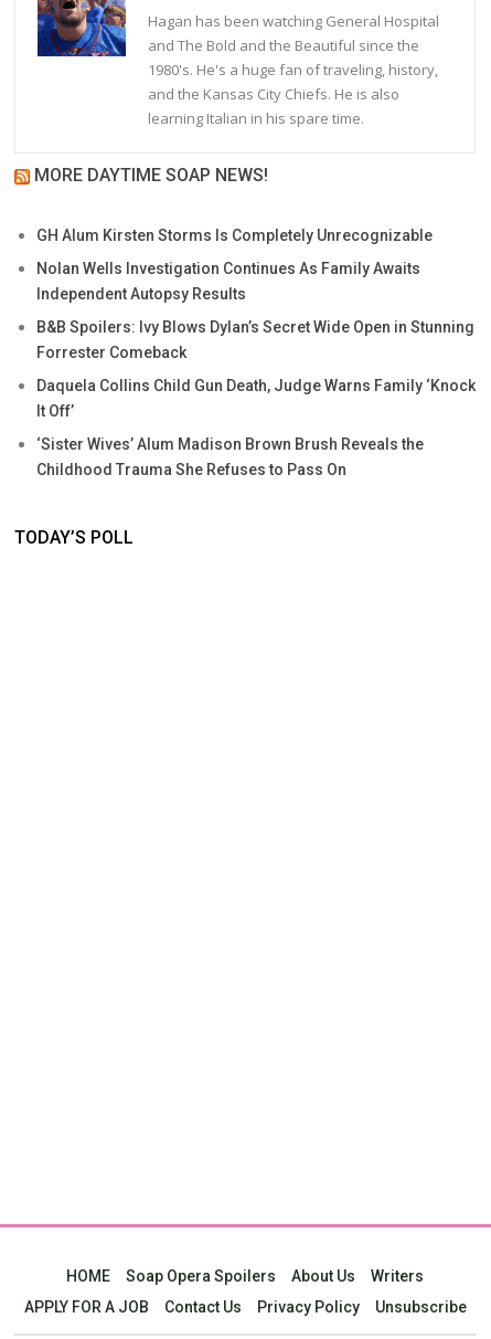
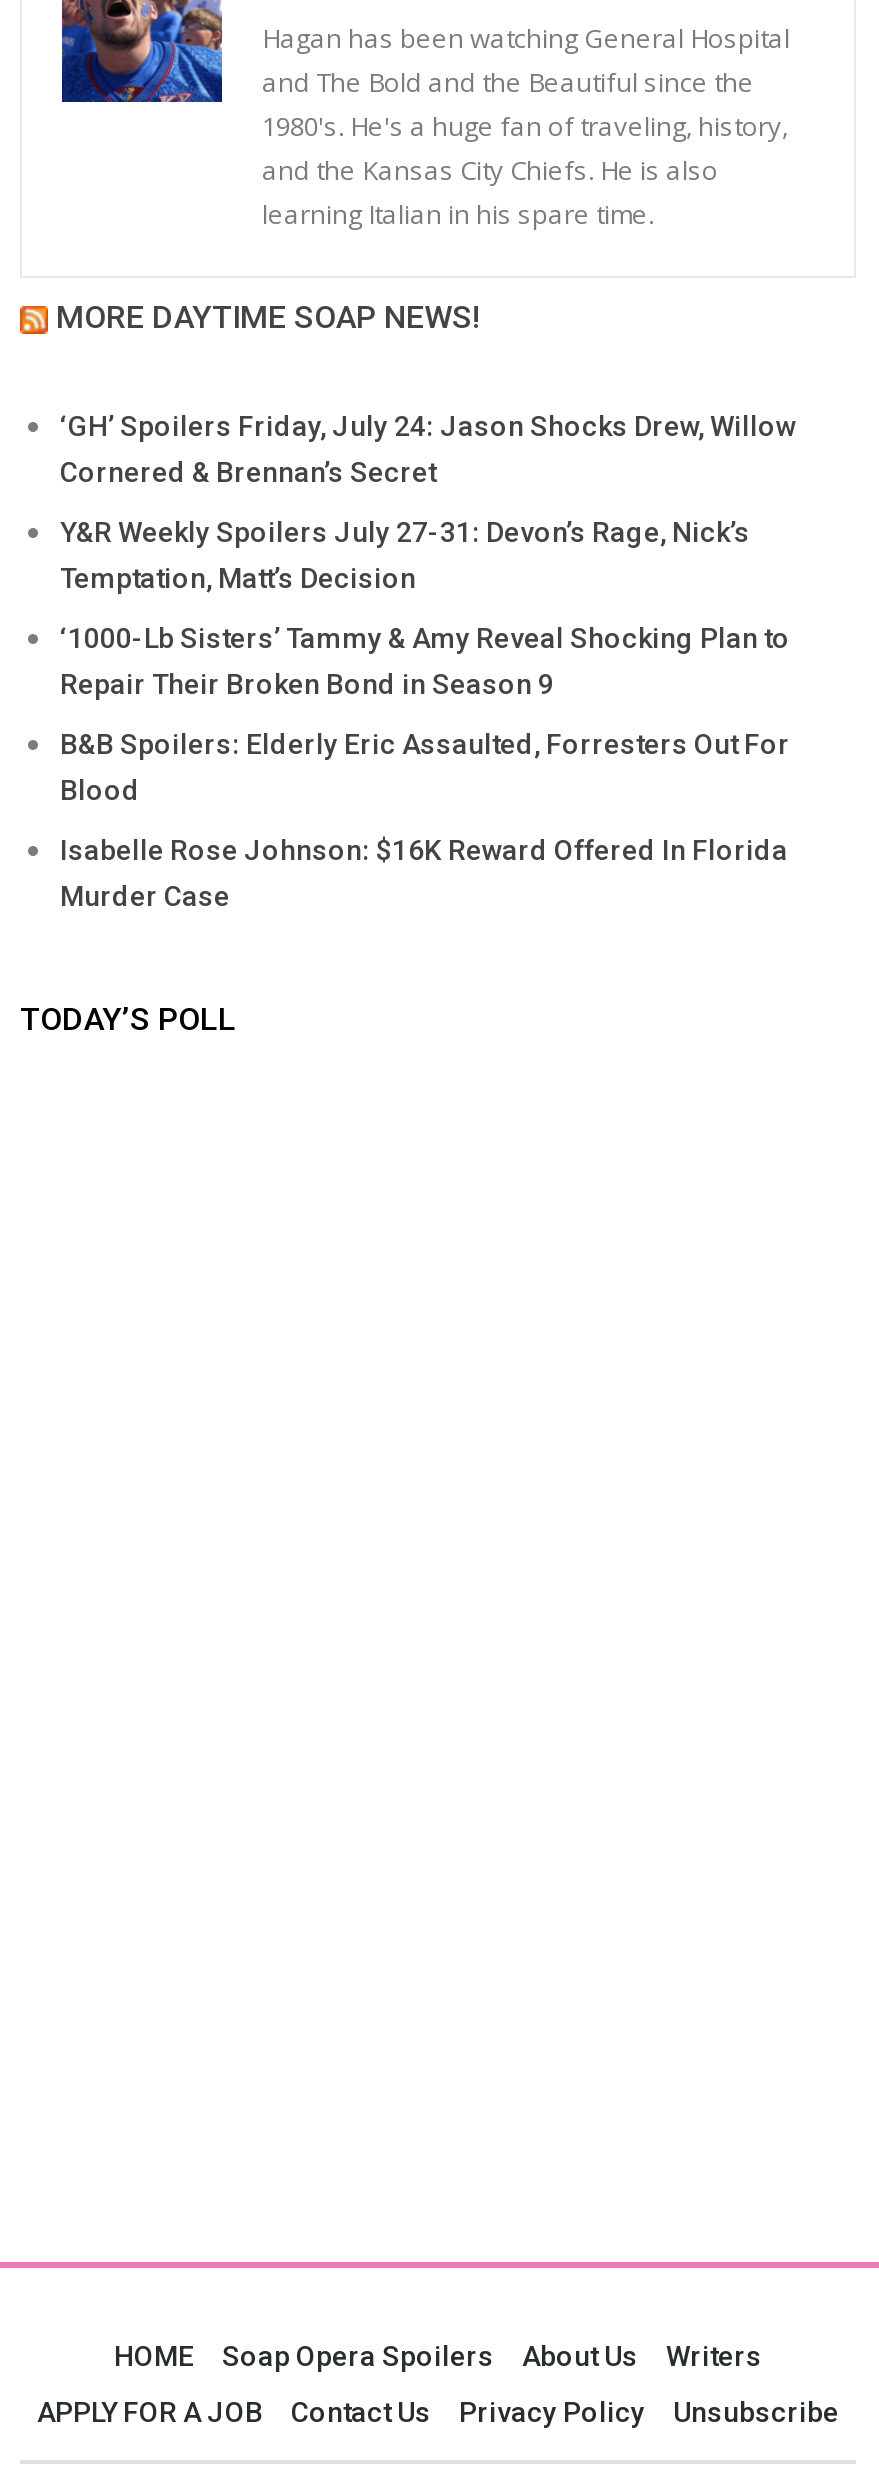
- GH Alum Kirsten Storms Is Completely Unrecognizable
+ ‘GH’ Spoilers Friday, July 24: Jason Shocks Drew, Willow
+ Cornered & Brennan’s Secret

- Nolan Wells Investigation Continues As Family Awaits
- Independent Autopsy Results
+ Y&R Weekly Spoilers July 27-31: Devon’s Rage, Nick’s
+ Temptation, Matt’s Decision

- B&B Spoilers: Ivy Blows Dylan’s Secret Wide Open in Stunning
- Forrester Comeback
+ ‘1000-Lb Sisters’ Tammy & Amy Reveal Shocking Plan to
+ Repair Their Broken Bond in Season 9

- Daquela Collins Child Gun Death, Judge Warns Family ‘Knock
- It Off’
+ B&B Spoilers: Elderly Eric Assaulted, Forresters Out For
+ Blood

- ‘Sister Wives’ Alum Madison Brown Brush Reveals the
- Childhood Trauma She Refuses to Pass On
+ Isabelle Rose Johnson: $16K Reward Offered In Florida
+ Murder Case
